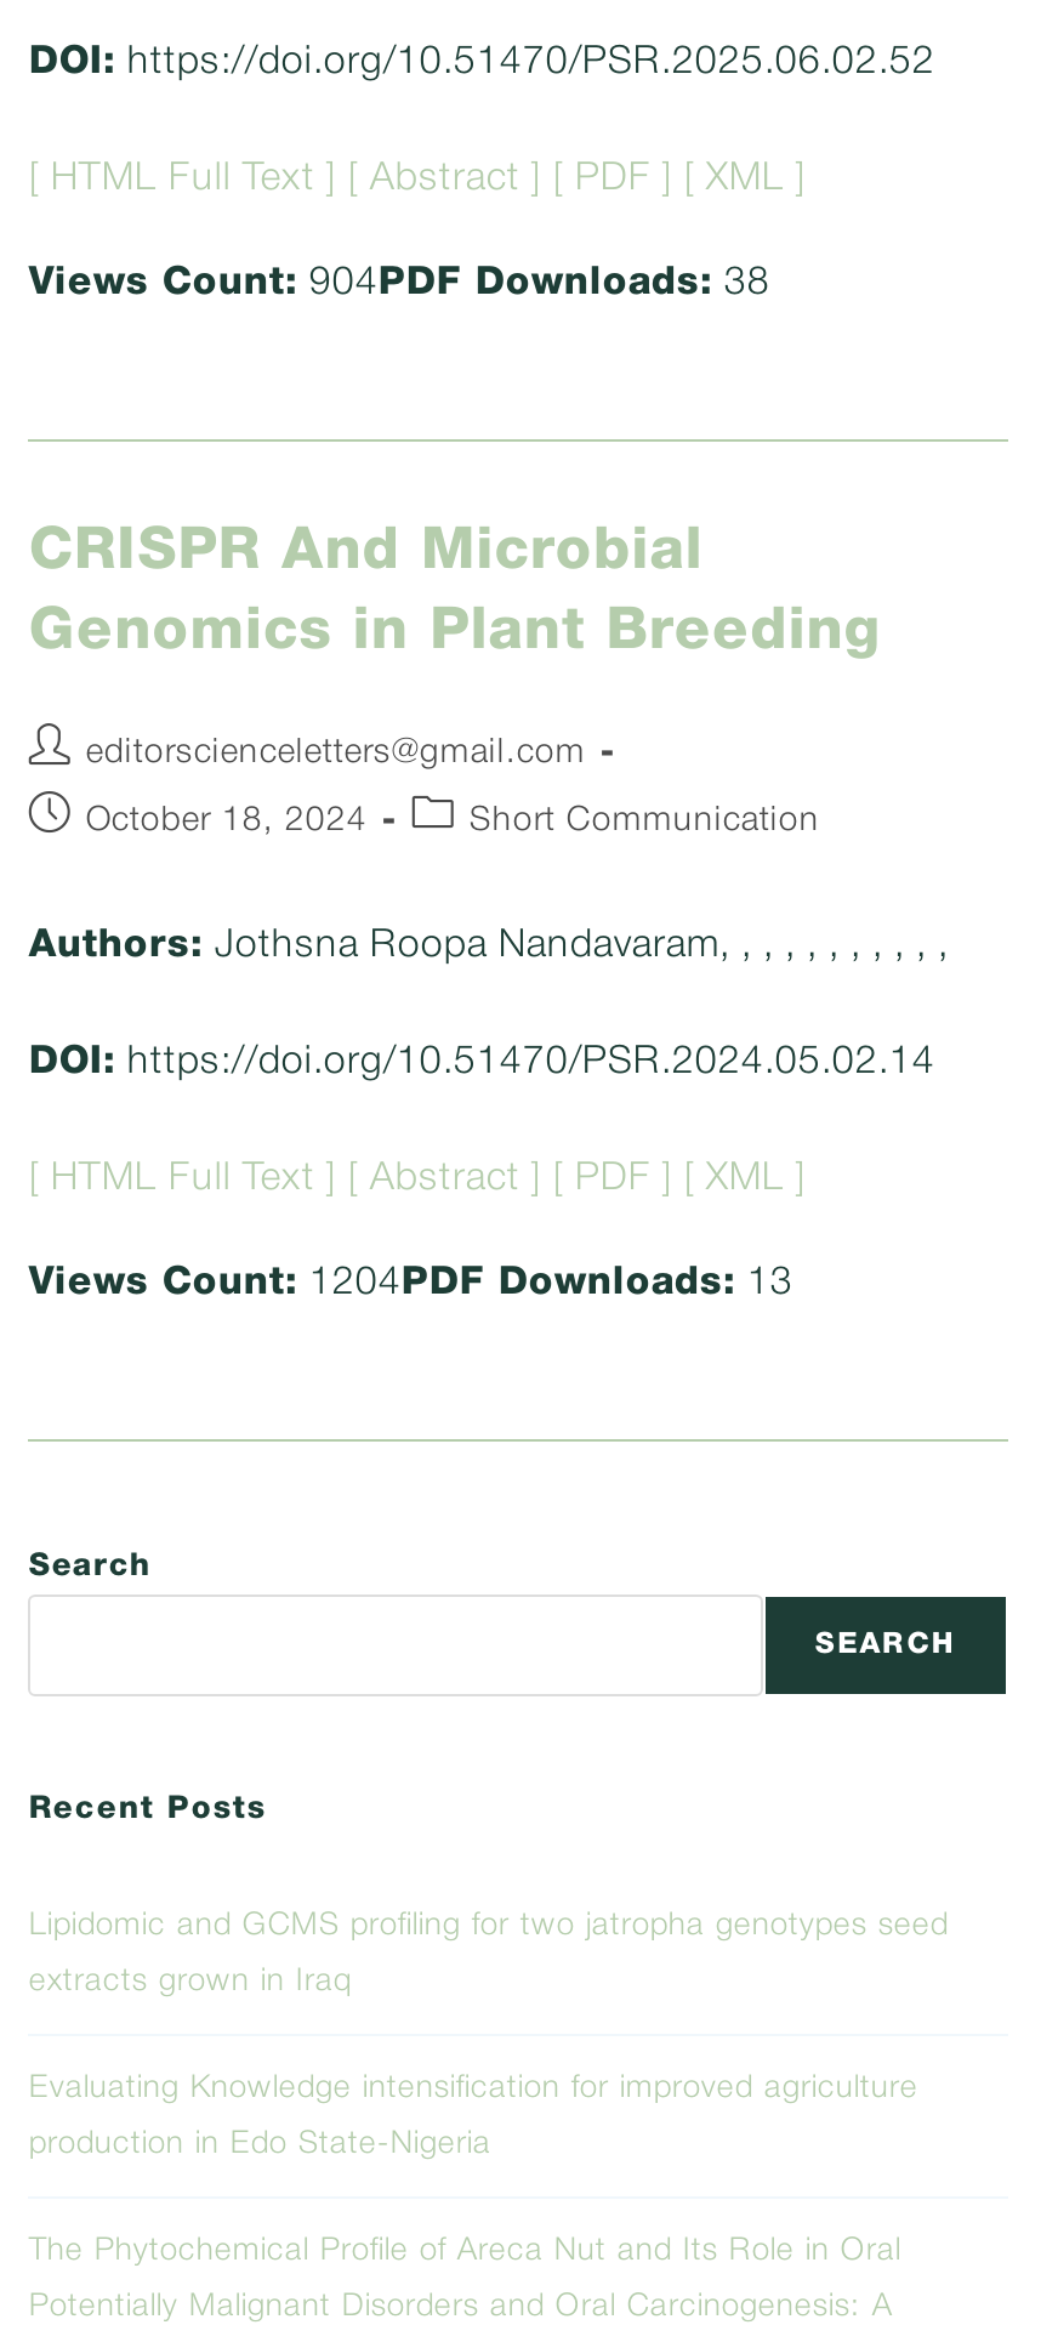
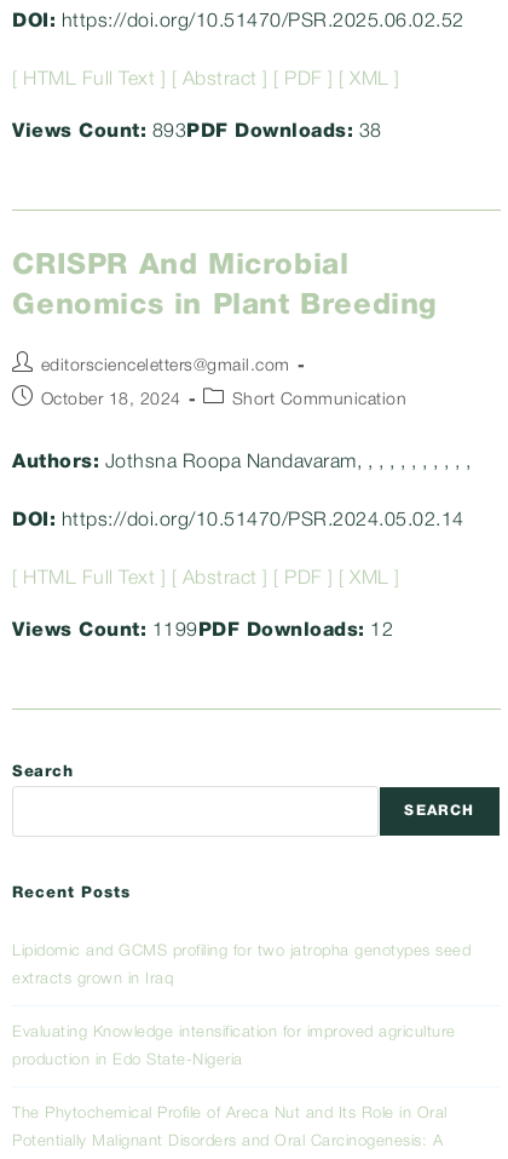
- Views Count: 904 PDF Downloads: 38
+ Views Count: 893 PDF Downloads: 38

- Views Count: 1204 PDF Downloads: 13
+ Views Count: 1199 PDF Downloads: 12
